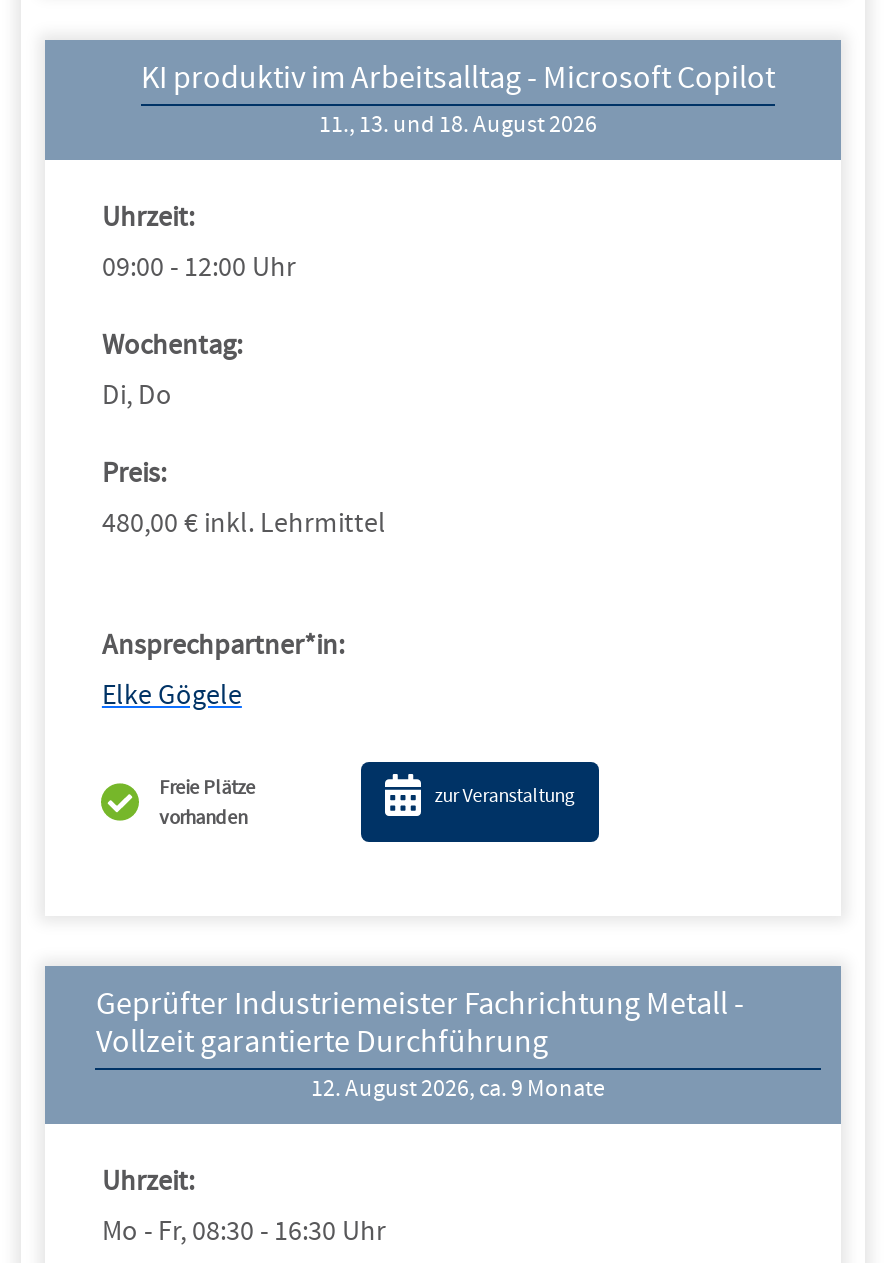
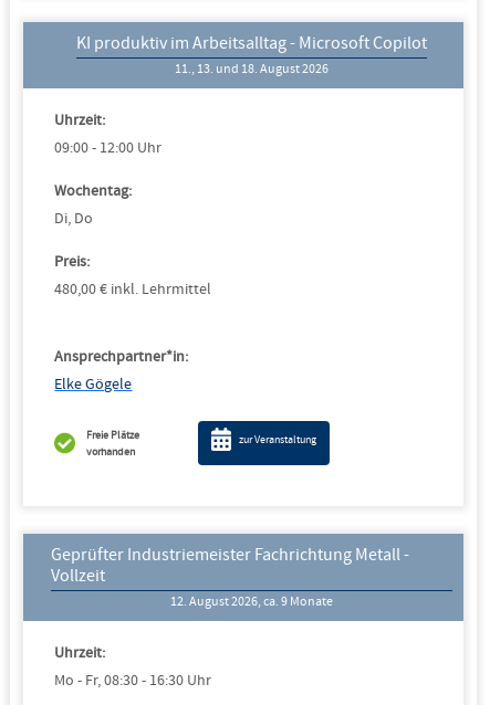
- Vollzeit garantierte Durchführung
+ Vollzeit
